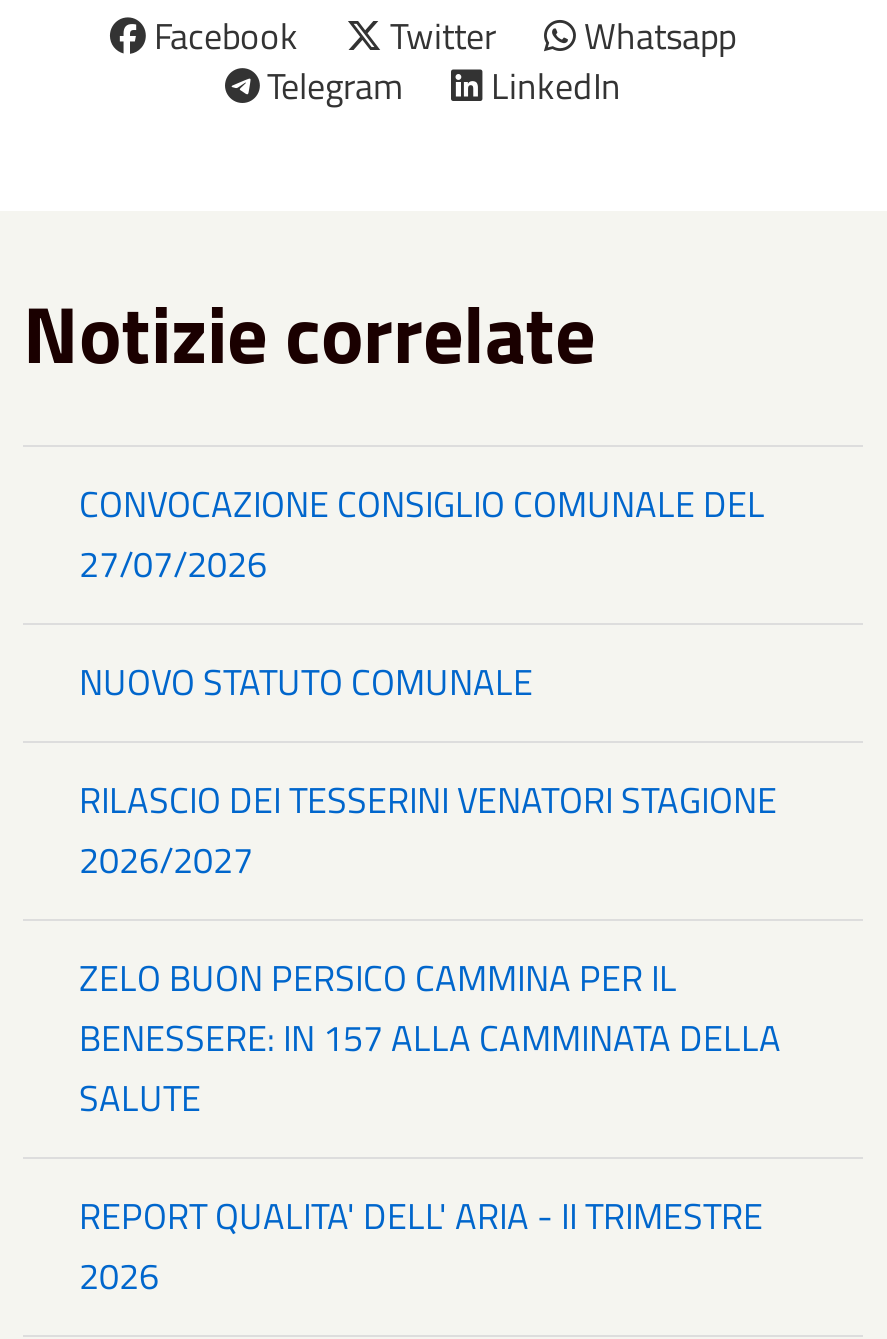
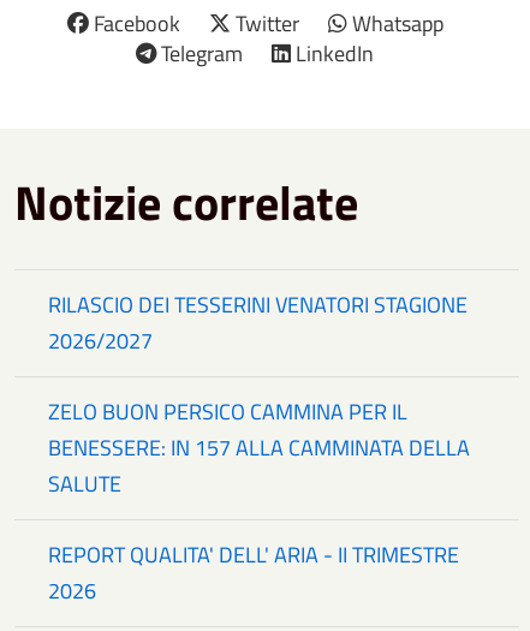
- CONVOCAZIONE CONSIGLIO COMUNALE DEL
- 27/07/2026
- NUOVO STATUTO COMUNALE
